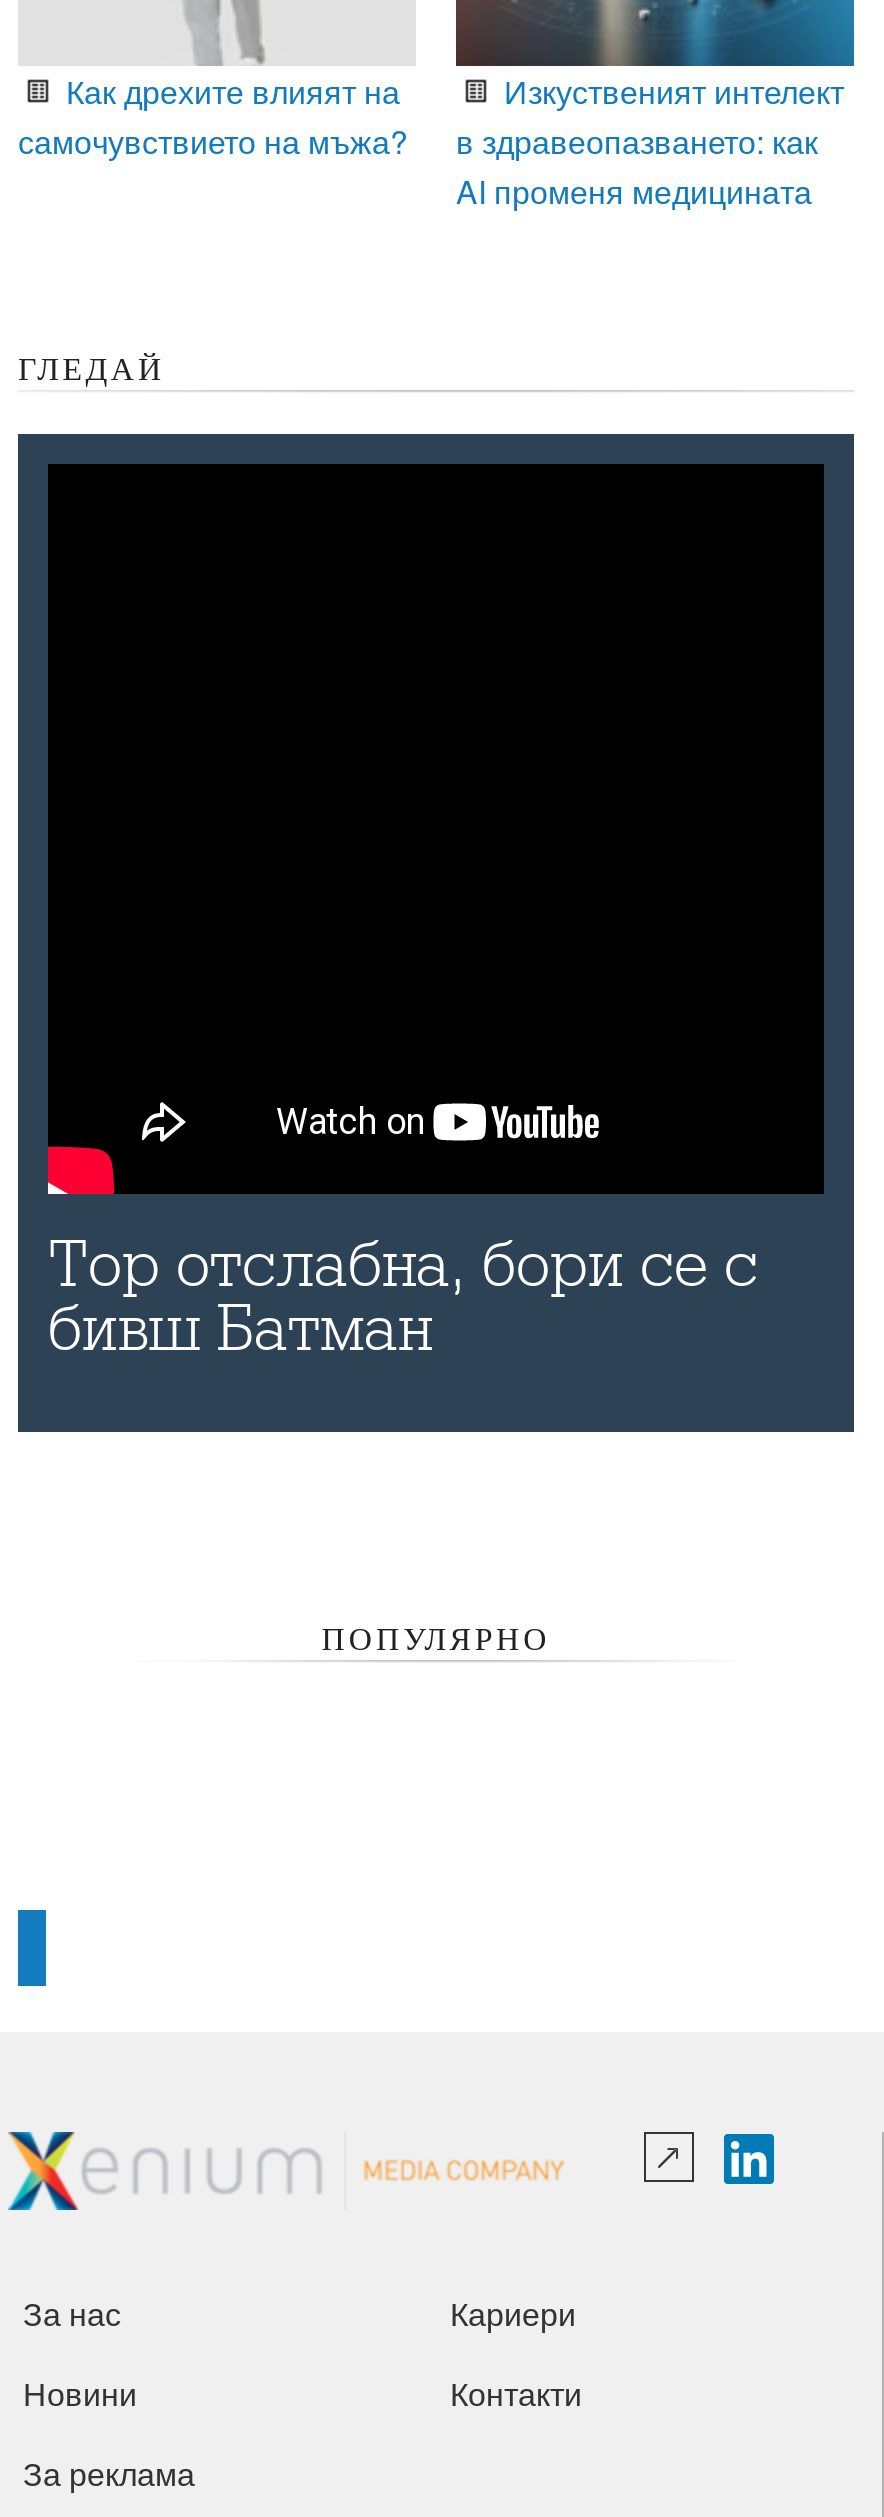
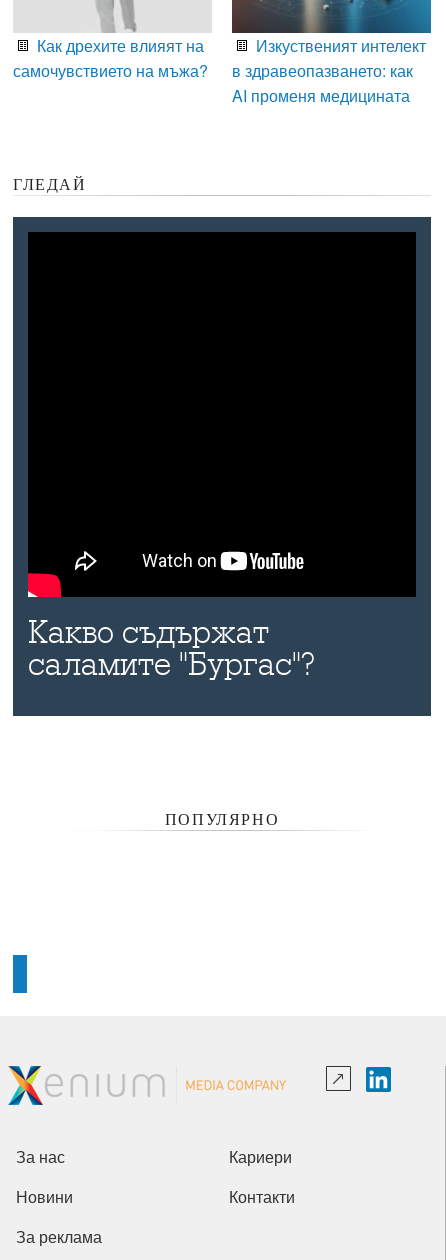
- Тор отслабна, бори се с
- бивш Батман
+ Какво съдържат
+ саламите "Бургас"?
